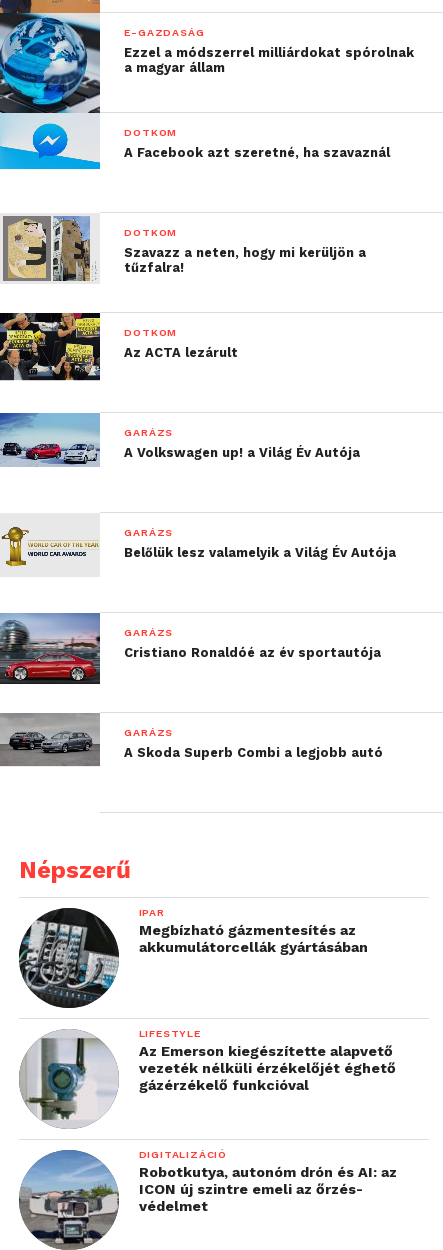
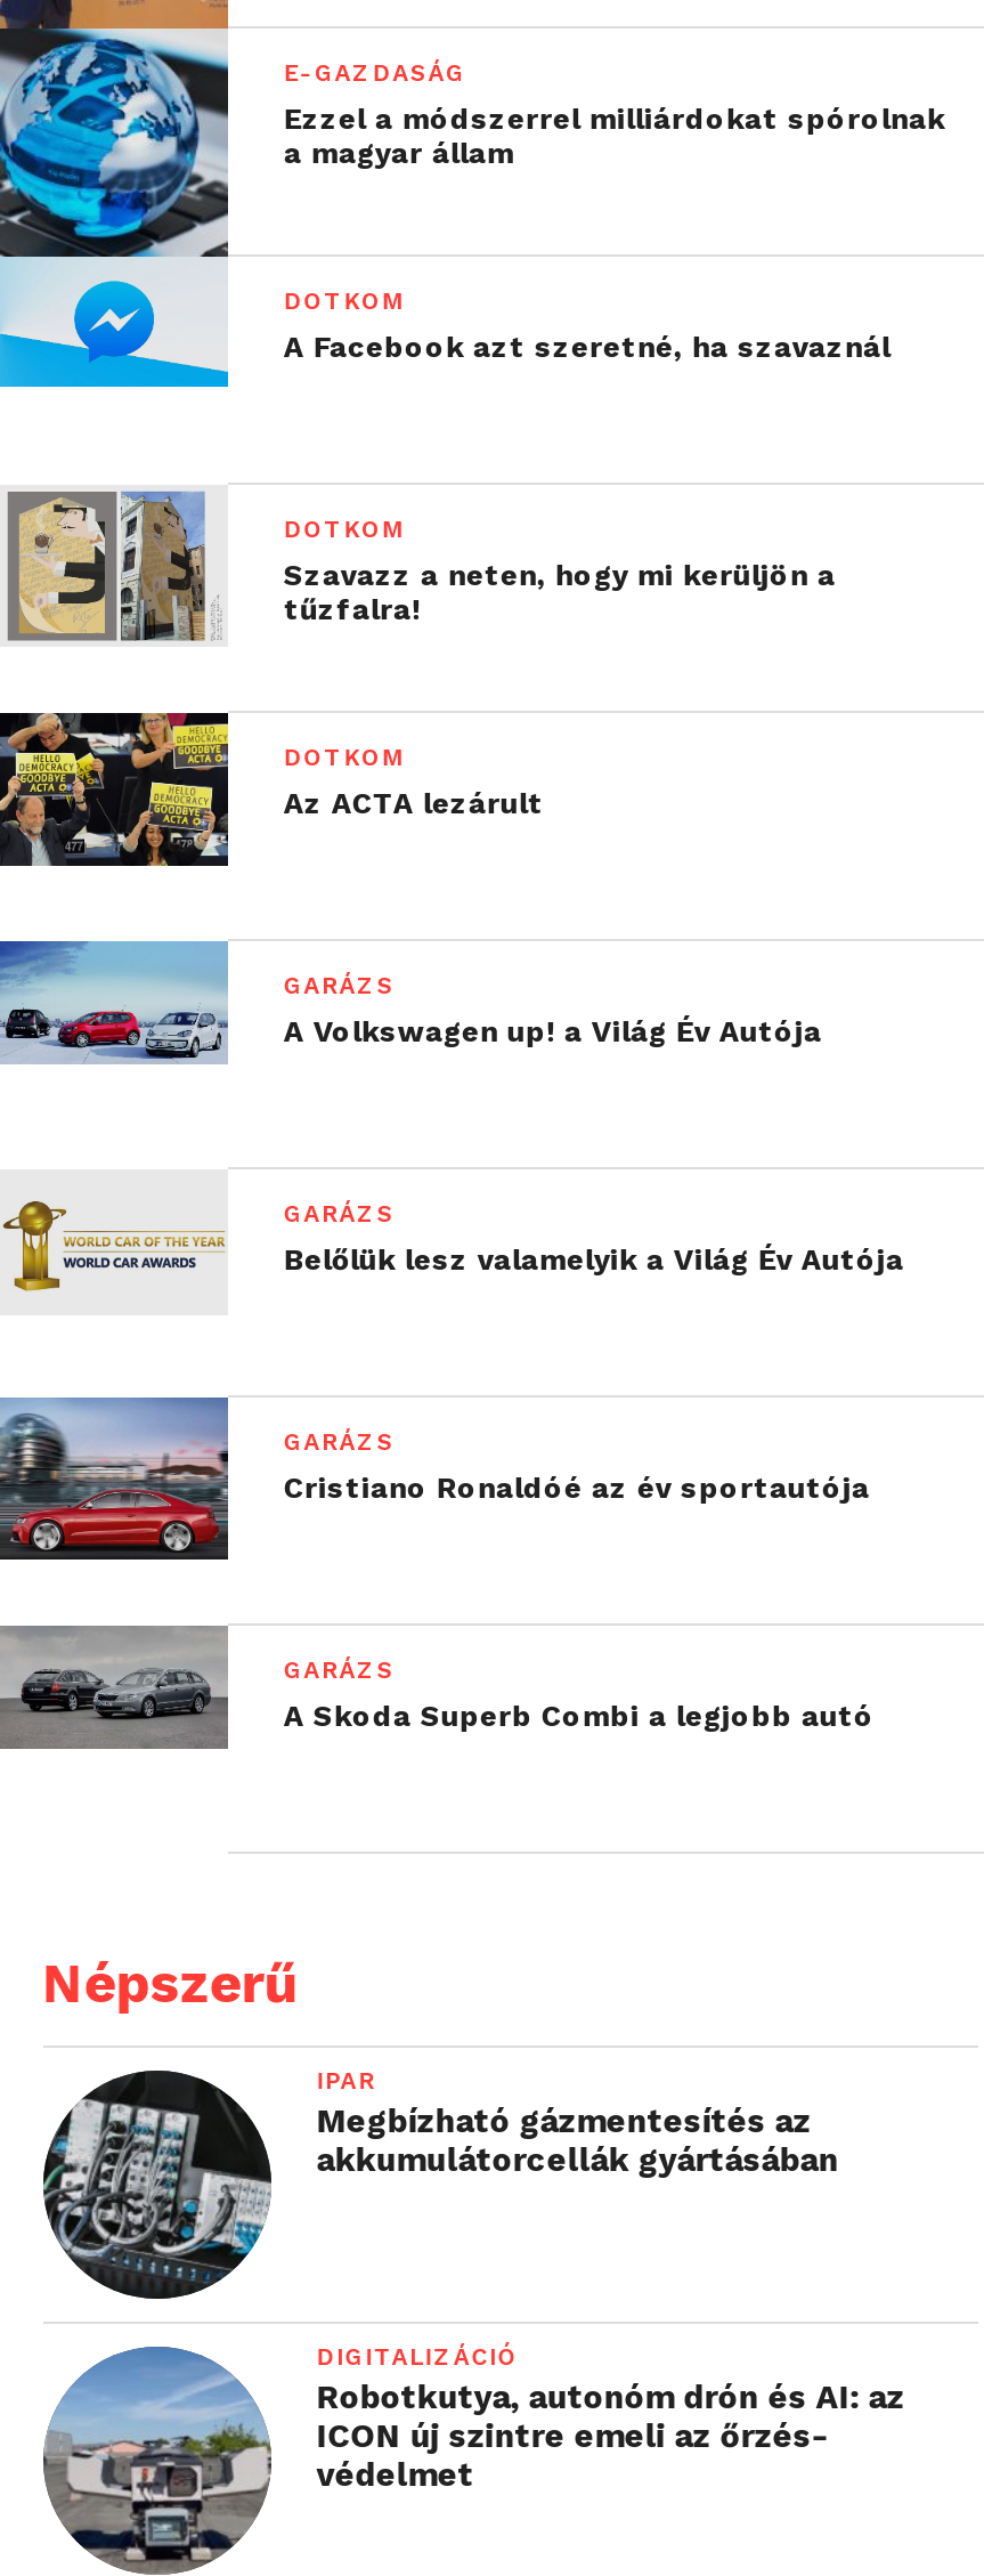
- [image]
- LIFESTYLE
- Az Emerson kiegészítette alapvető
- vezeték nélküli érzékelőjét éghető
- gázérzékelő funkcióval
